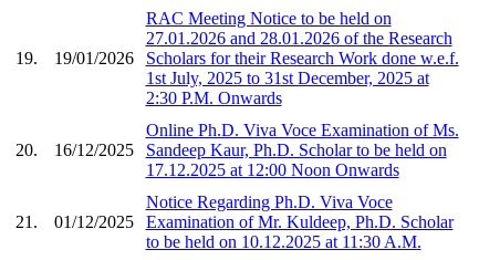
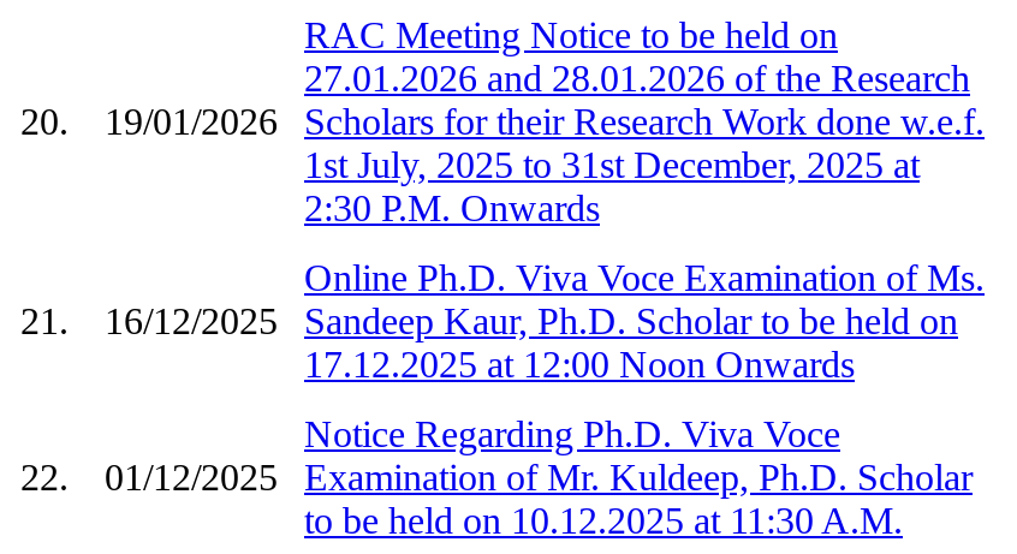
- 19. 19/01/2026 Scholars for their Research Work done w.e.f.
+ 20. 19/01/2026 Scholars for their Research Work done w.e.f.

- 20. 16/12/2025 Sandeep Kaur, Ph.D. Scholar to be held on
+ 21. 16/12/2025 Sandeep Kaur, Ph.D. Scholar to be held on

- 21. 01/12/2025 Examination of Mr. Kuldeep, Ph.D. Scholar
+ 22. 01/12/2025 Examination of Mr. Kuldeep, Ph.D. Scholar
